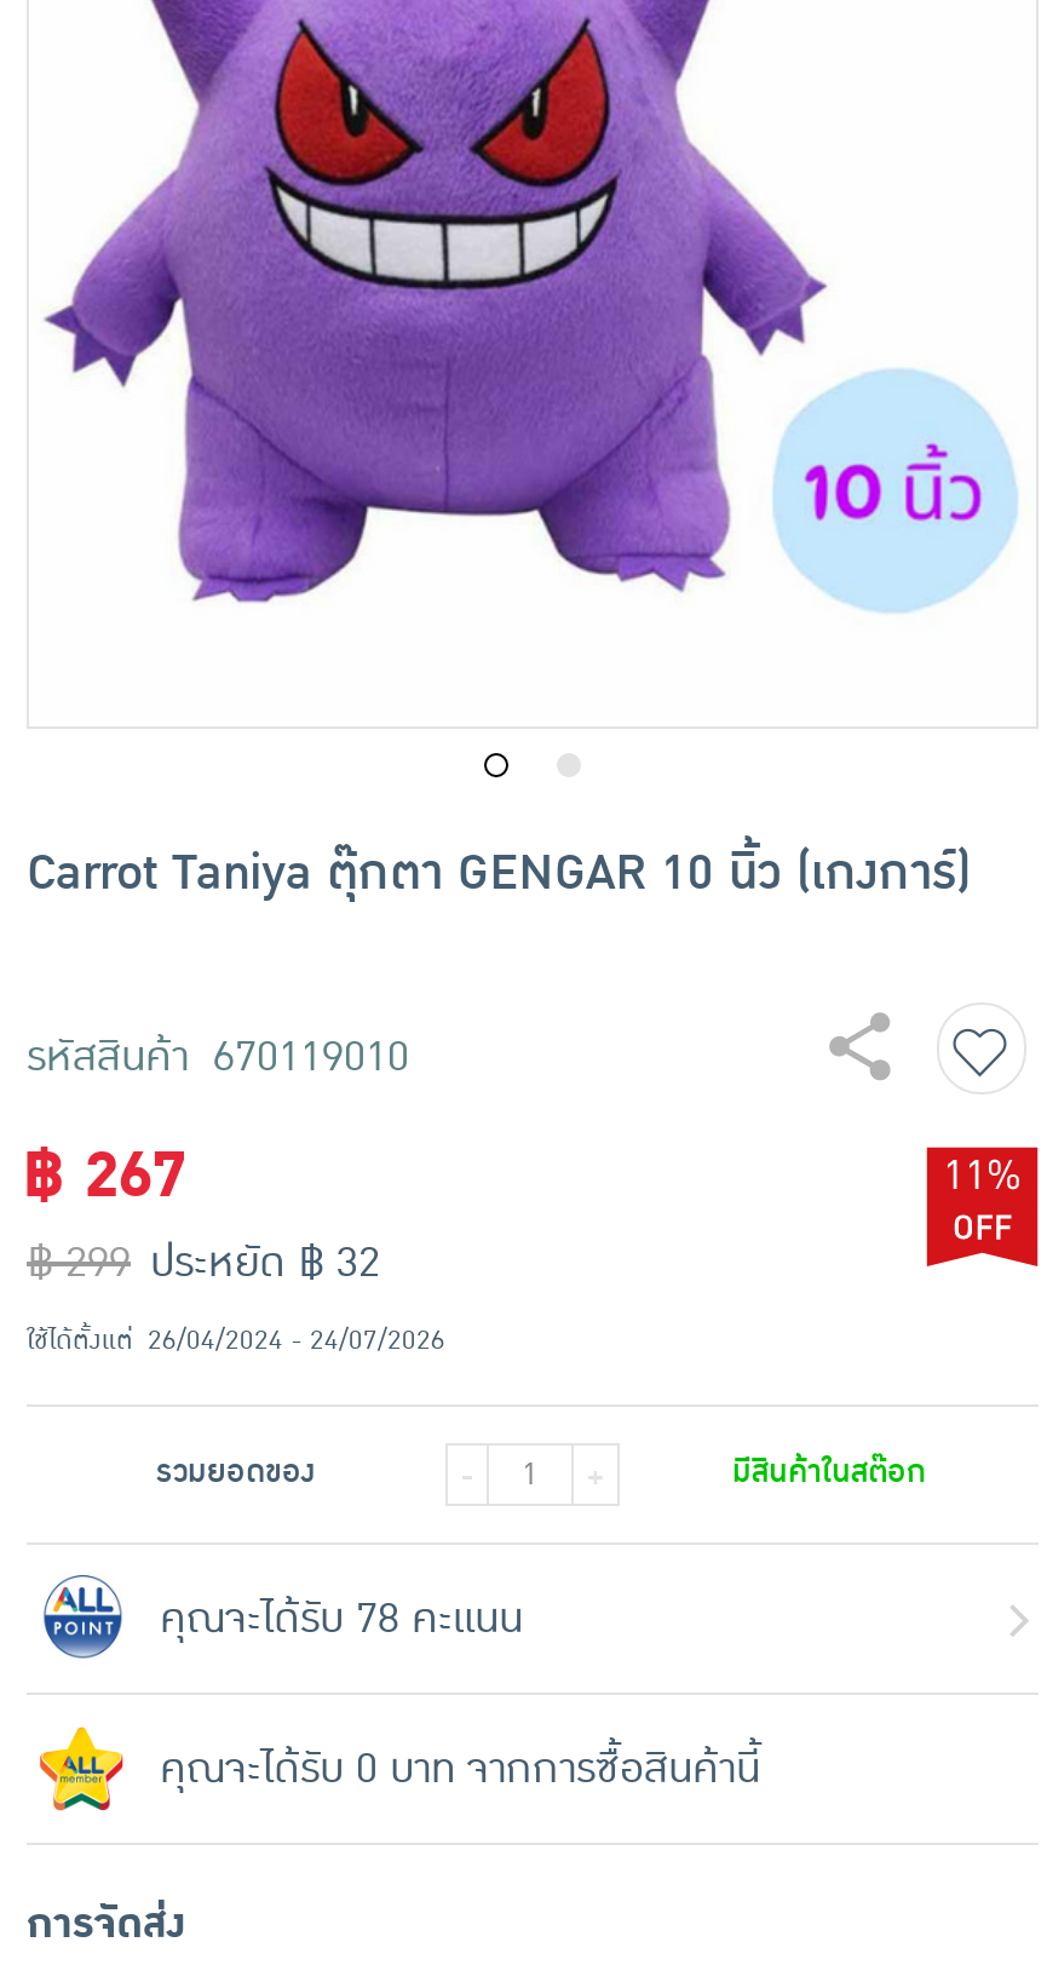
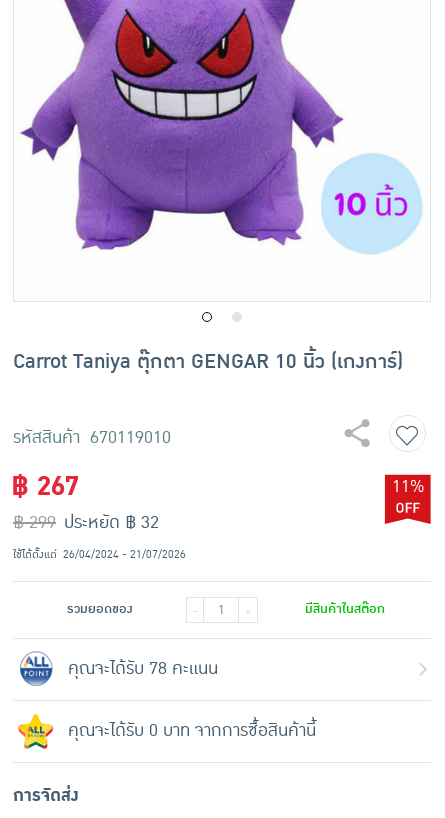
- ใช้ได้ตั้งแต่26/04/2024 - 24/07/2026
+ ใช้ได้ตั้งแต่26/04/2024 - 21/07/2026
